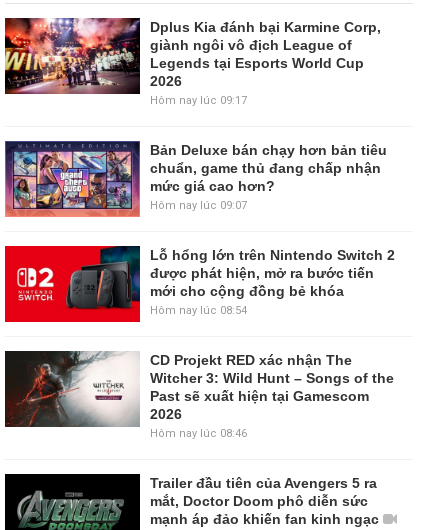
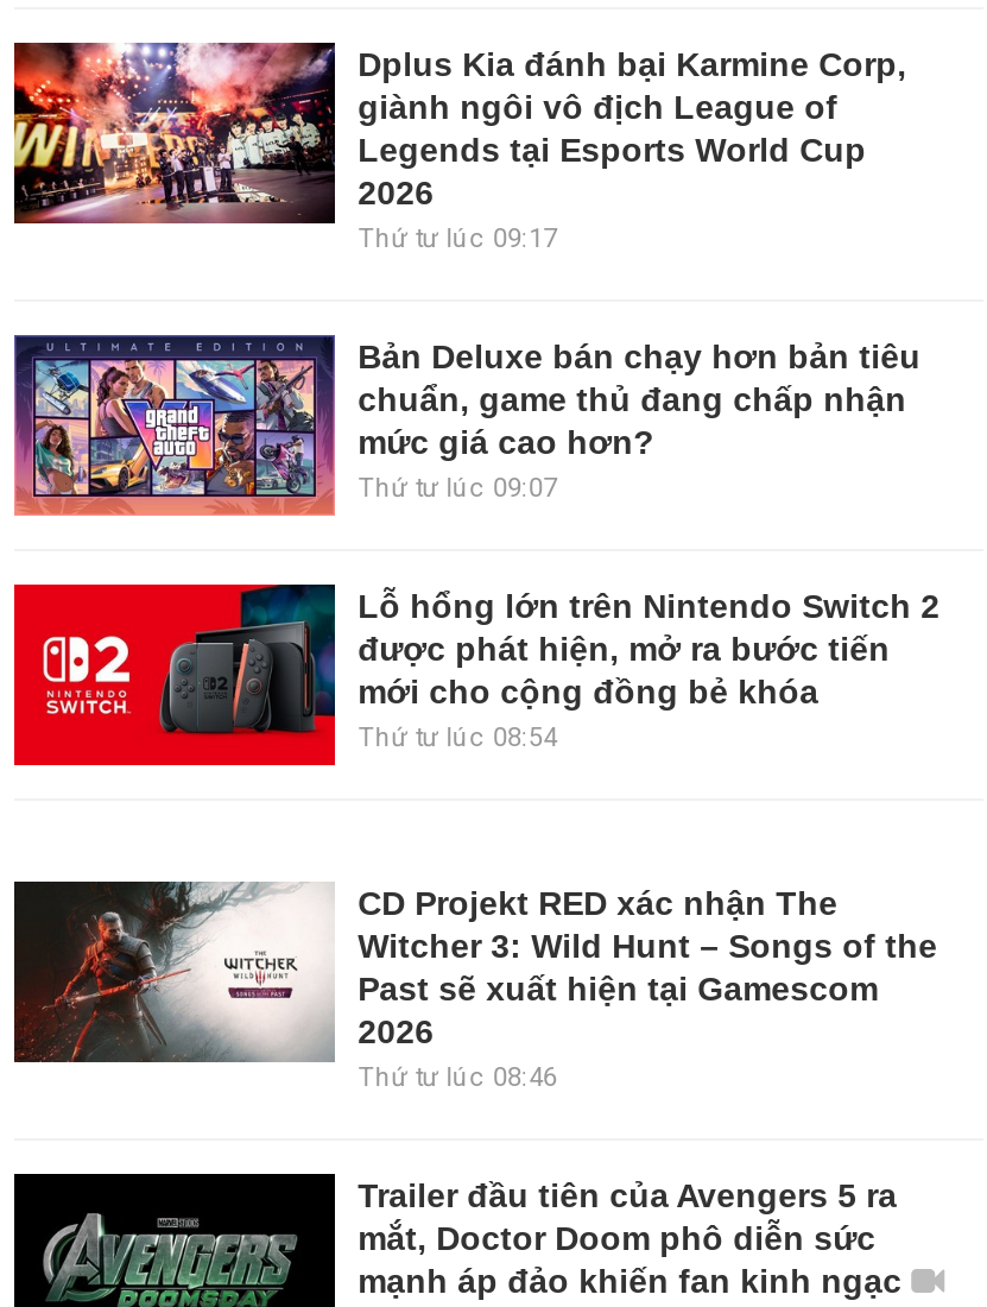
- Hôm nay lúc 09:17
+ Thứ tư lúc 09:17

- Hôm nay lúc 09:07
+ Thứ tư lúc 09:07

- Hôm nay lúc 08:54
+ Thứ tư lúc 08:54

- Hôm nay lúc 08:46
+ Thứ tư lúc 08:46
